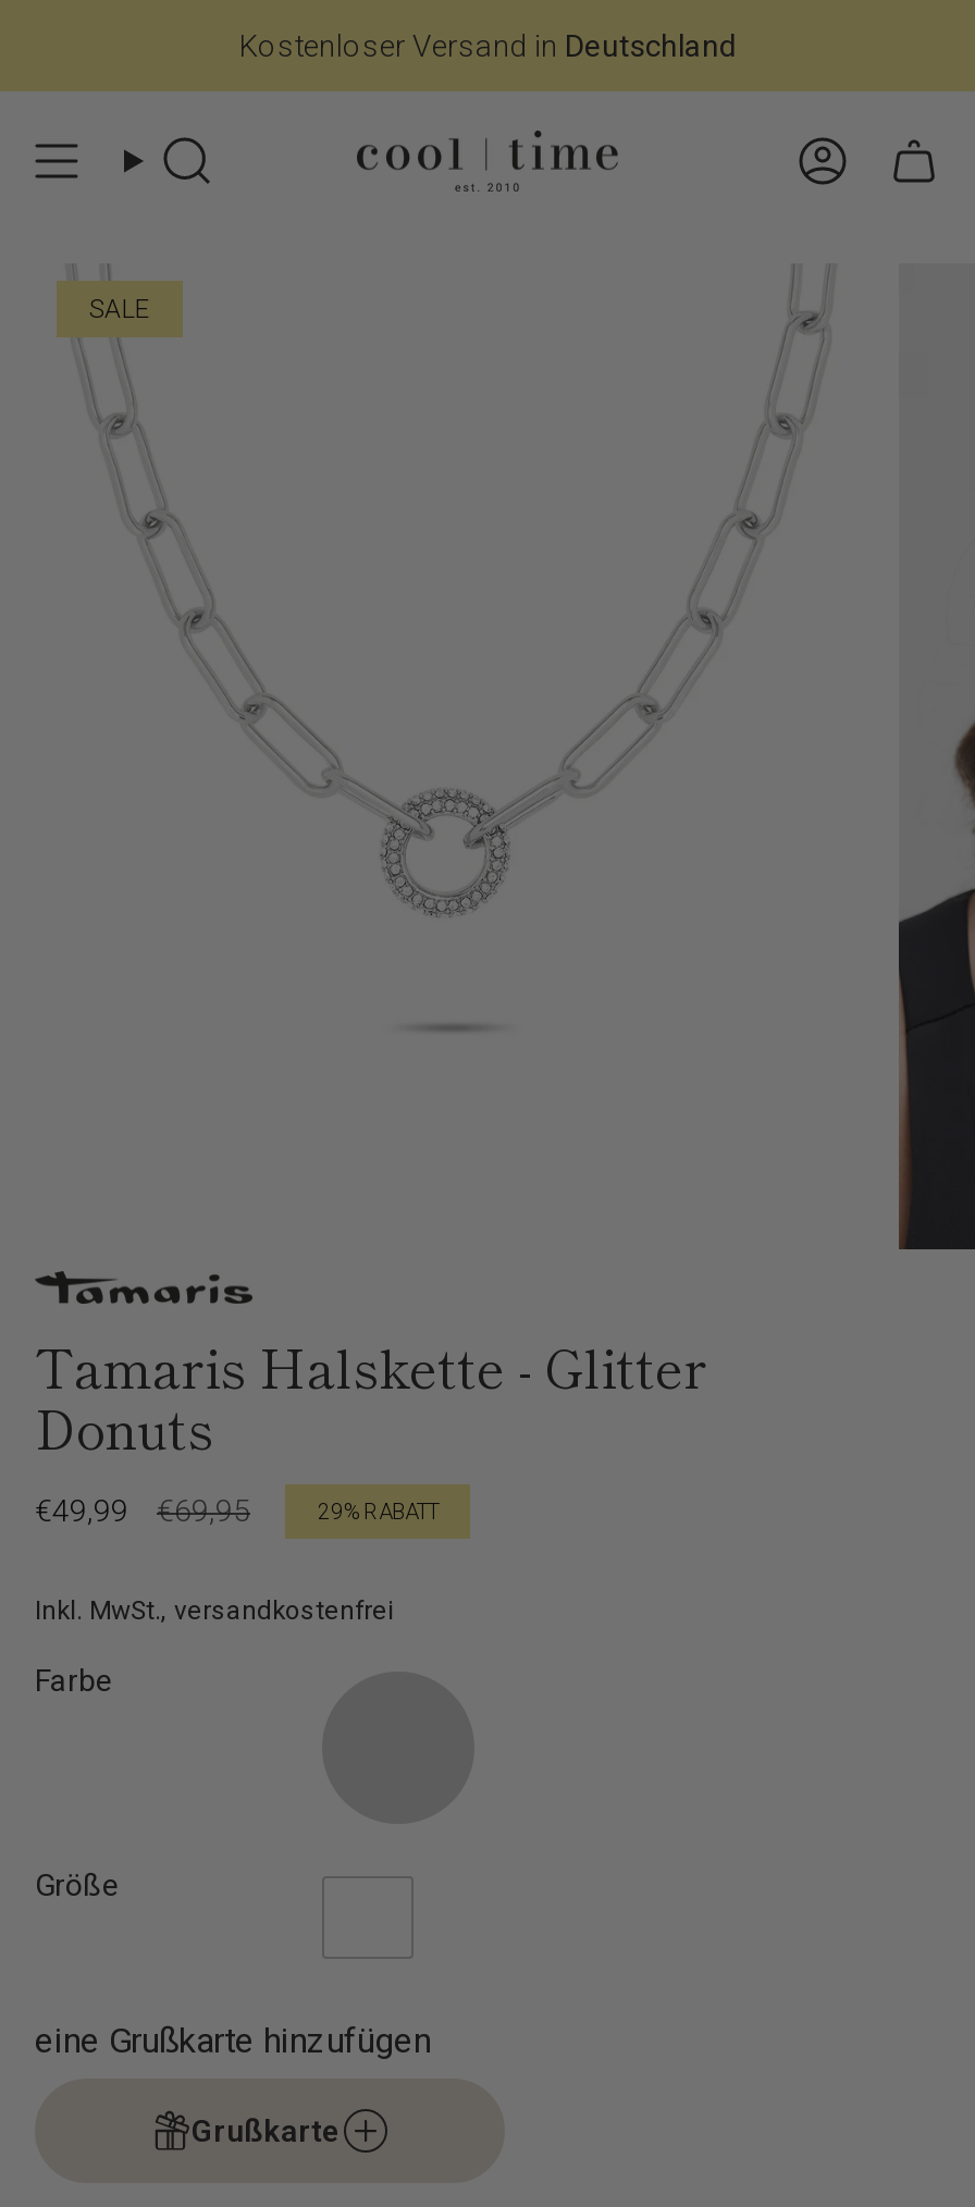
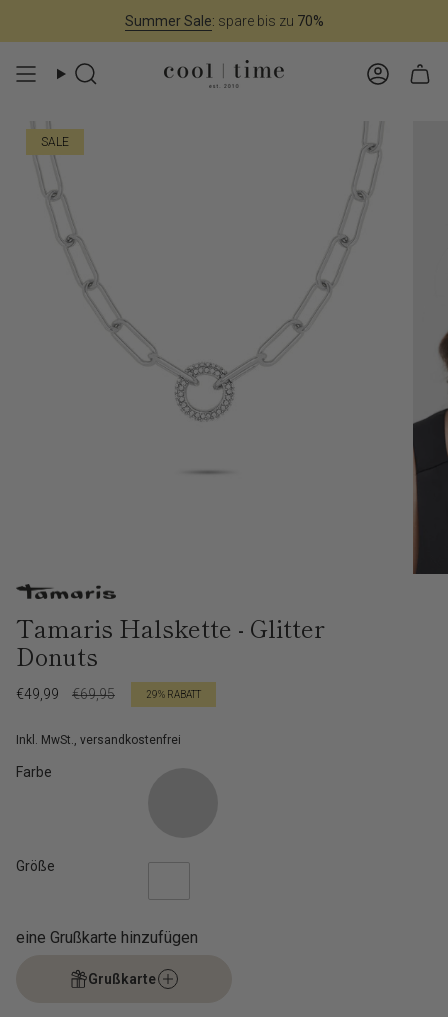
- Kostenloser Versand in Deutschland
+ Summer Sale: spare bis zu 70%
